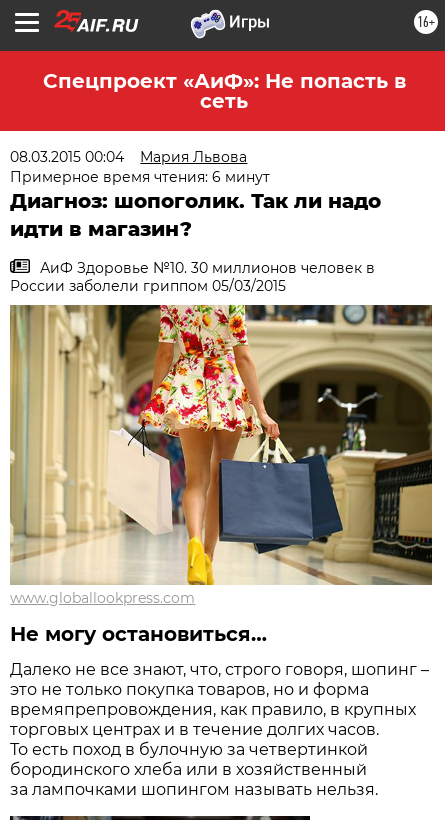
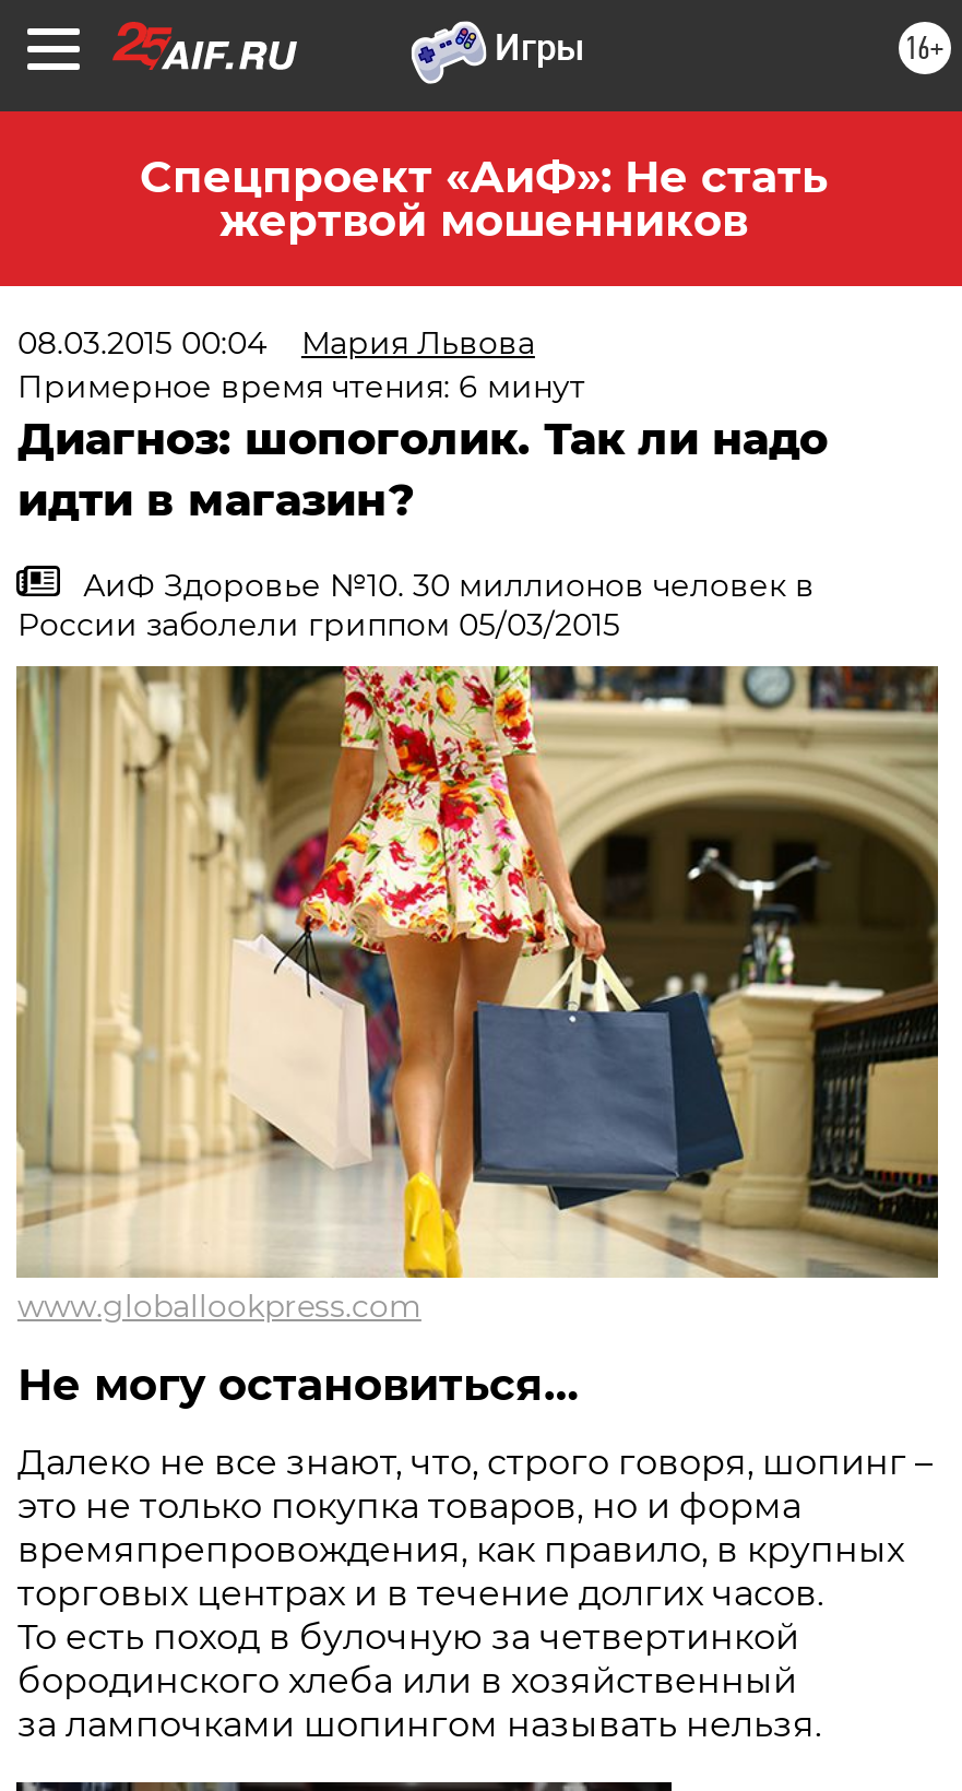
- Спецпроект «АиФ»: Не попасть в
- сеть
+ Спецпроект «АиФ»: Не стать
+ жертвой мошенников
